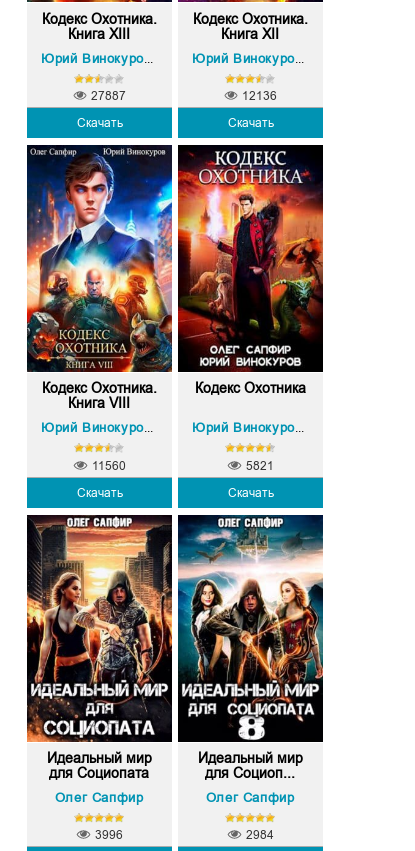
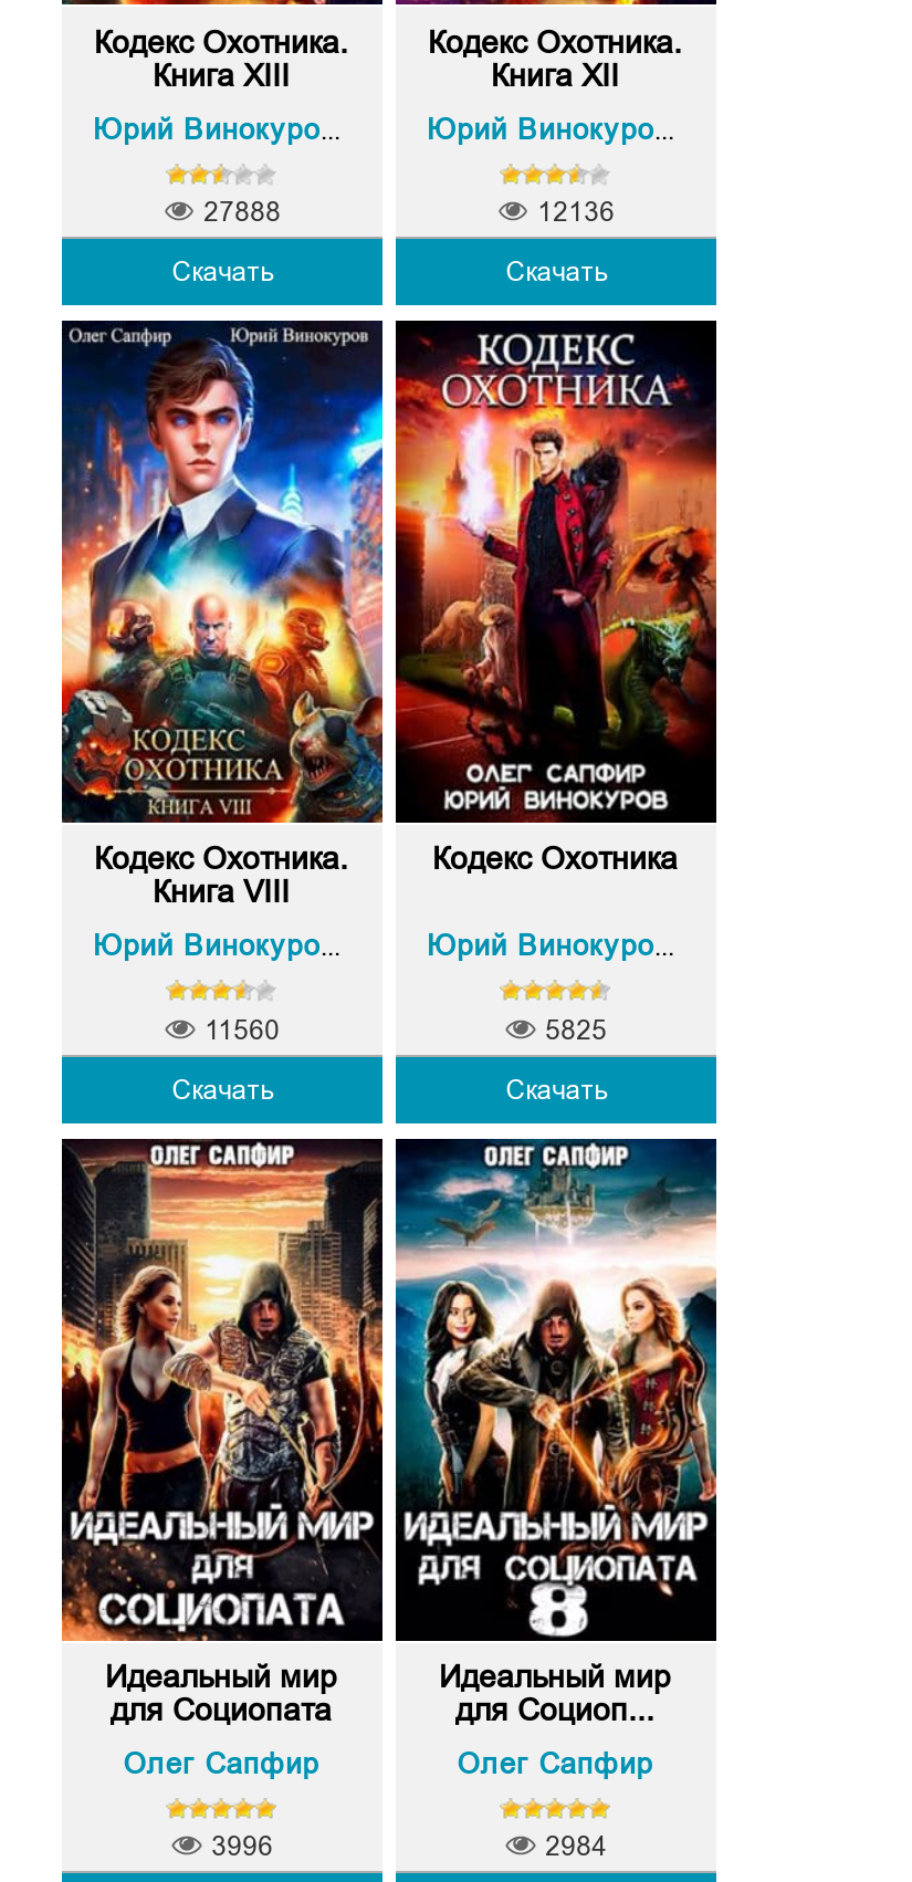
- 27887
+ 27888

- 5821
+ 5825
